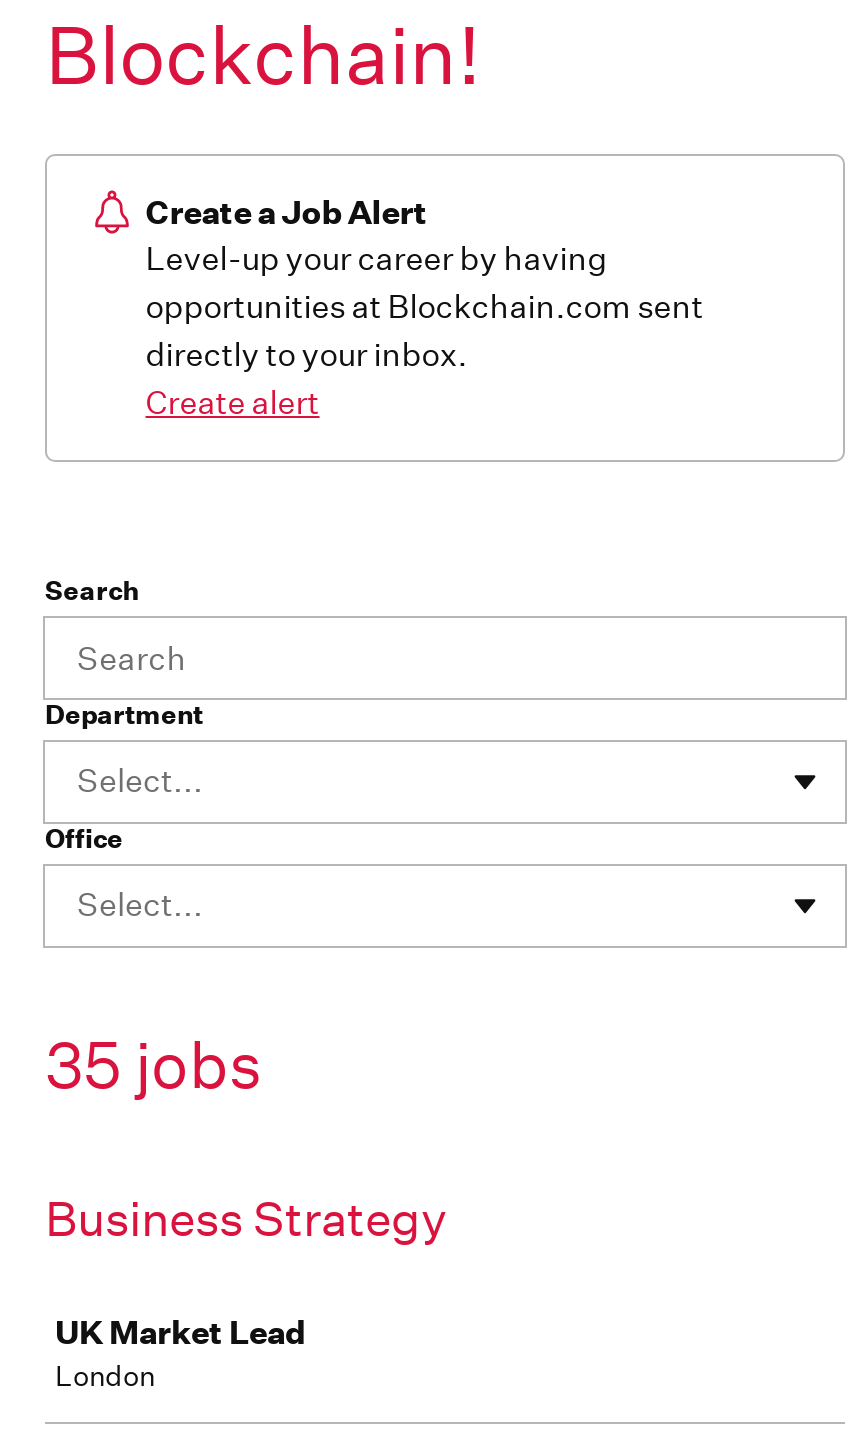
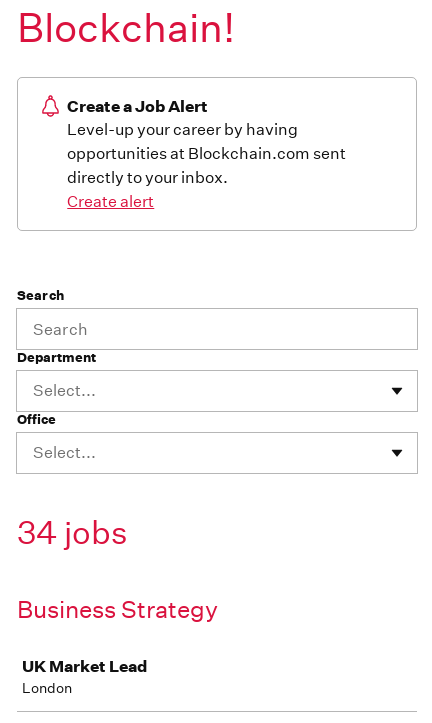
- 35 jobs
+ 34 jobs
